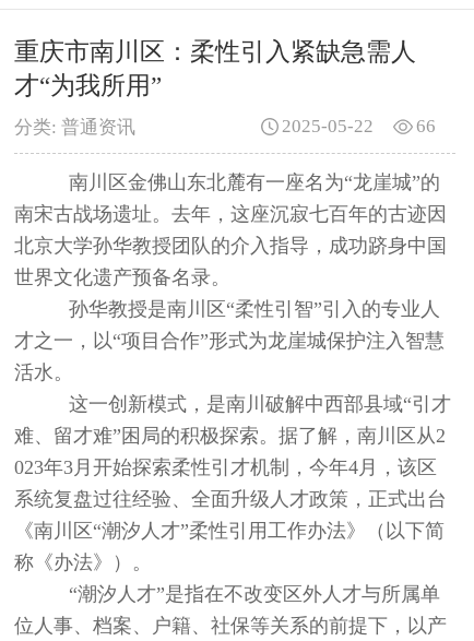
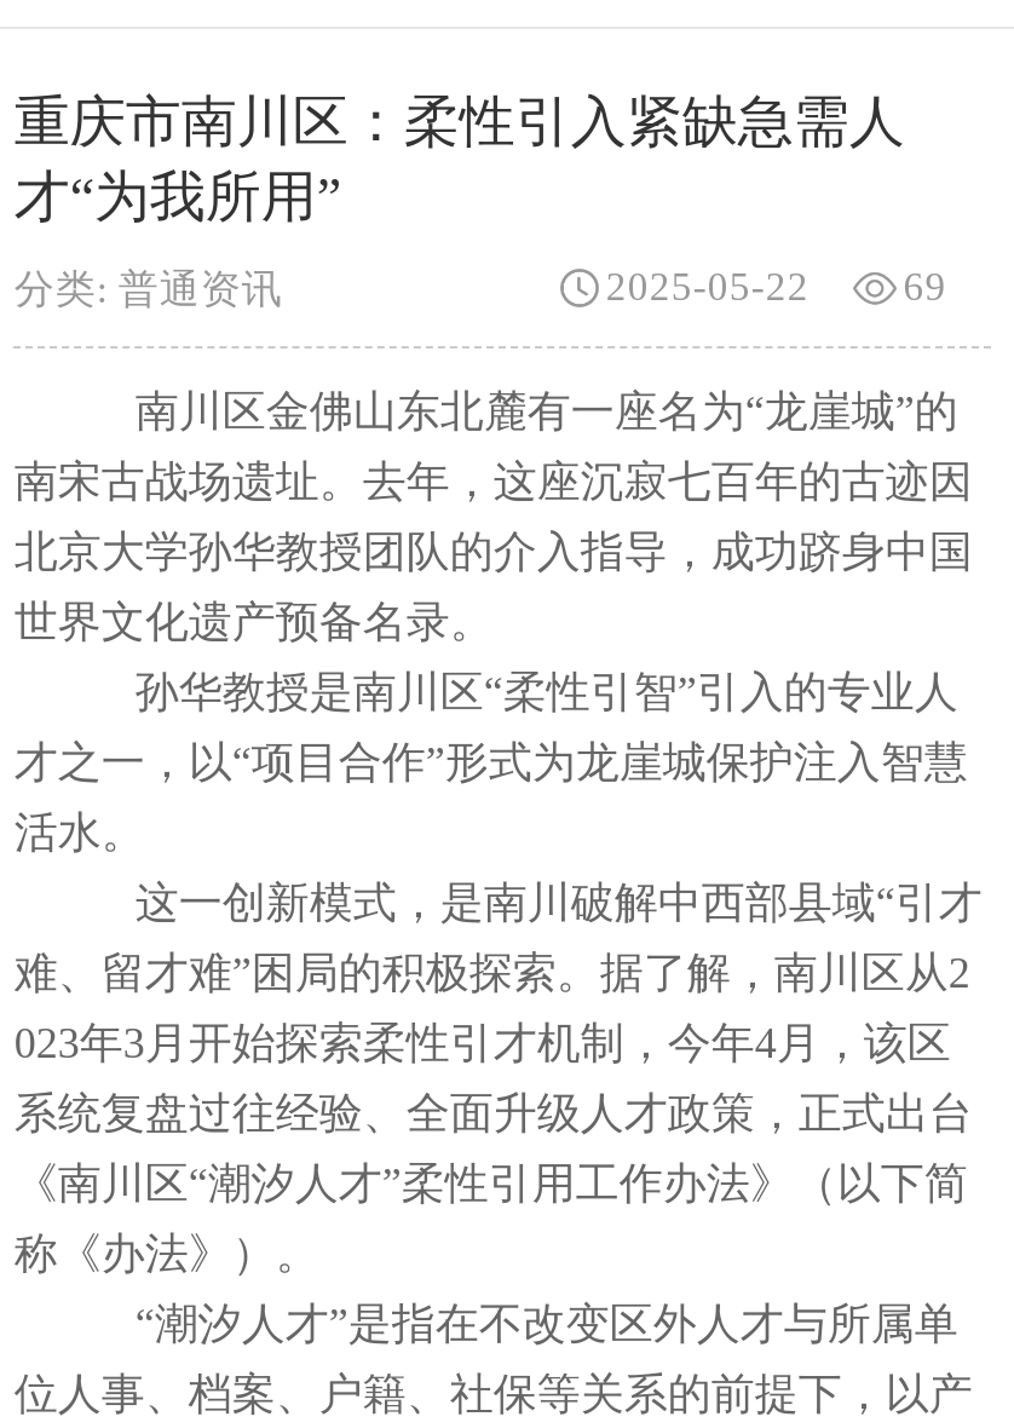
- 66
+ 69
